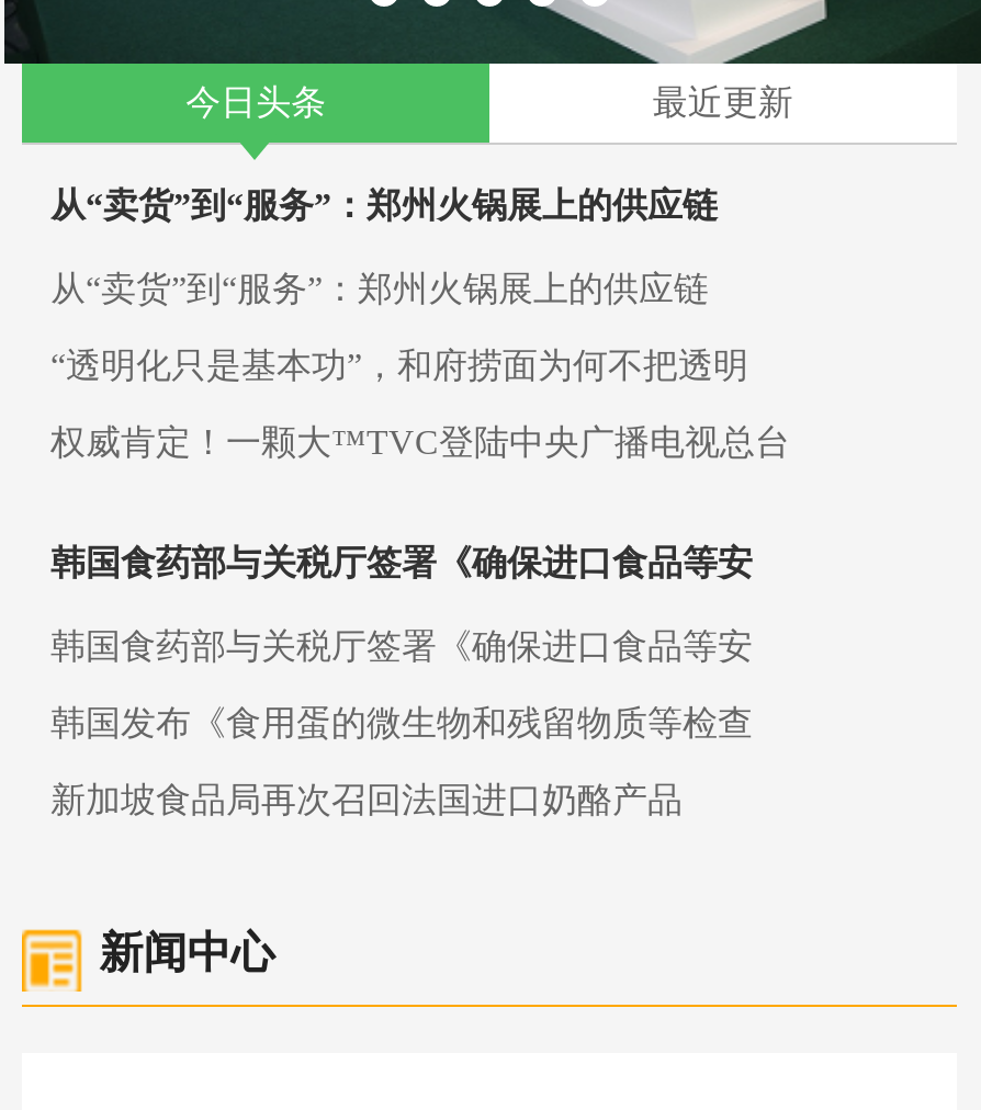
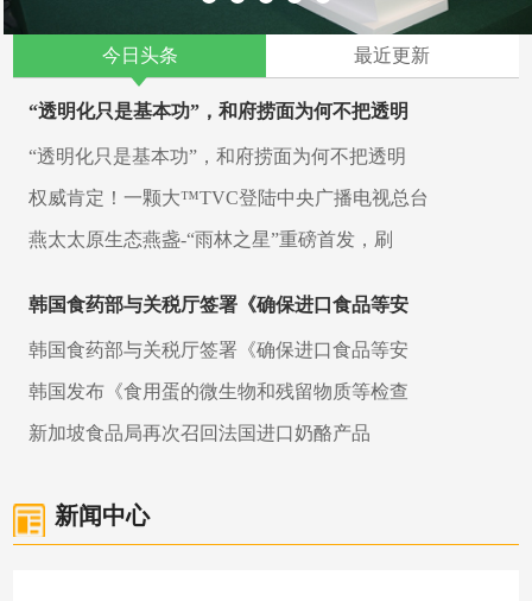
- 从“卖货”到“服务”：郑州火锅展上的供应链
- 从“卖货”到“服务”：郑州火锅展上的供应链
+ “透明化只是基本功”，和府捞面为何不把透明

moved up: “透明化只是基本功”，和府捞面为何不把透明 | 权威肯定！一颗大™TVC登陆中央广播电视总台

+ 燕太太原生态燕盏-“雨林之星”重磅首发，刷
